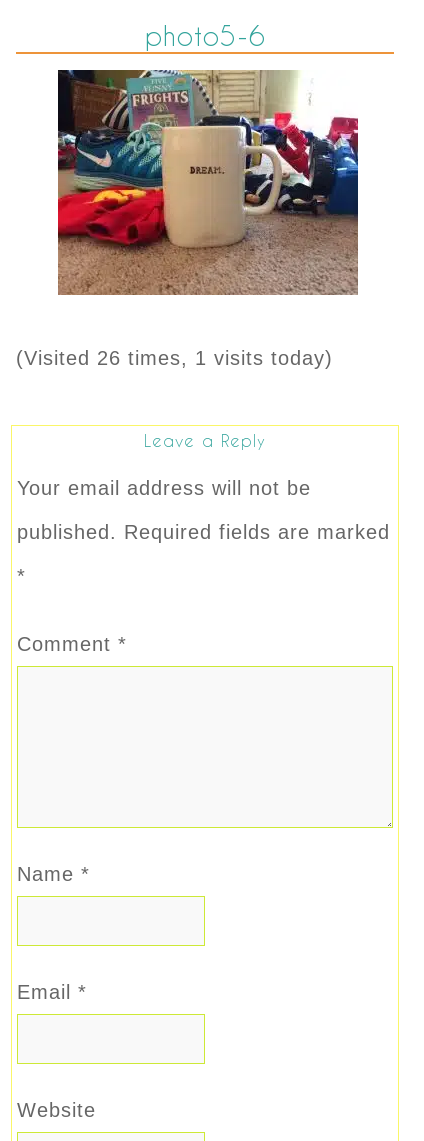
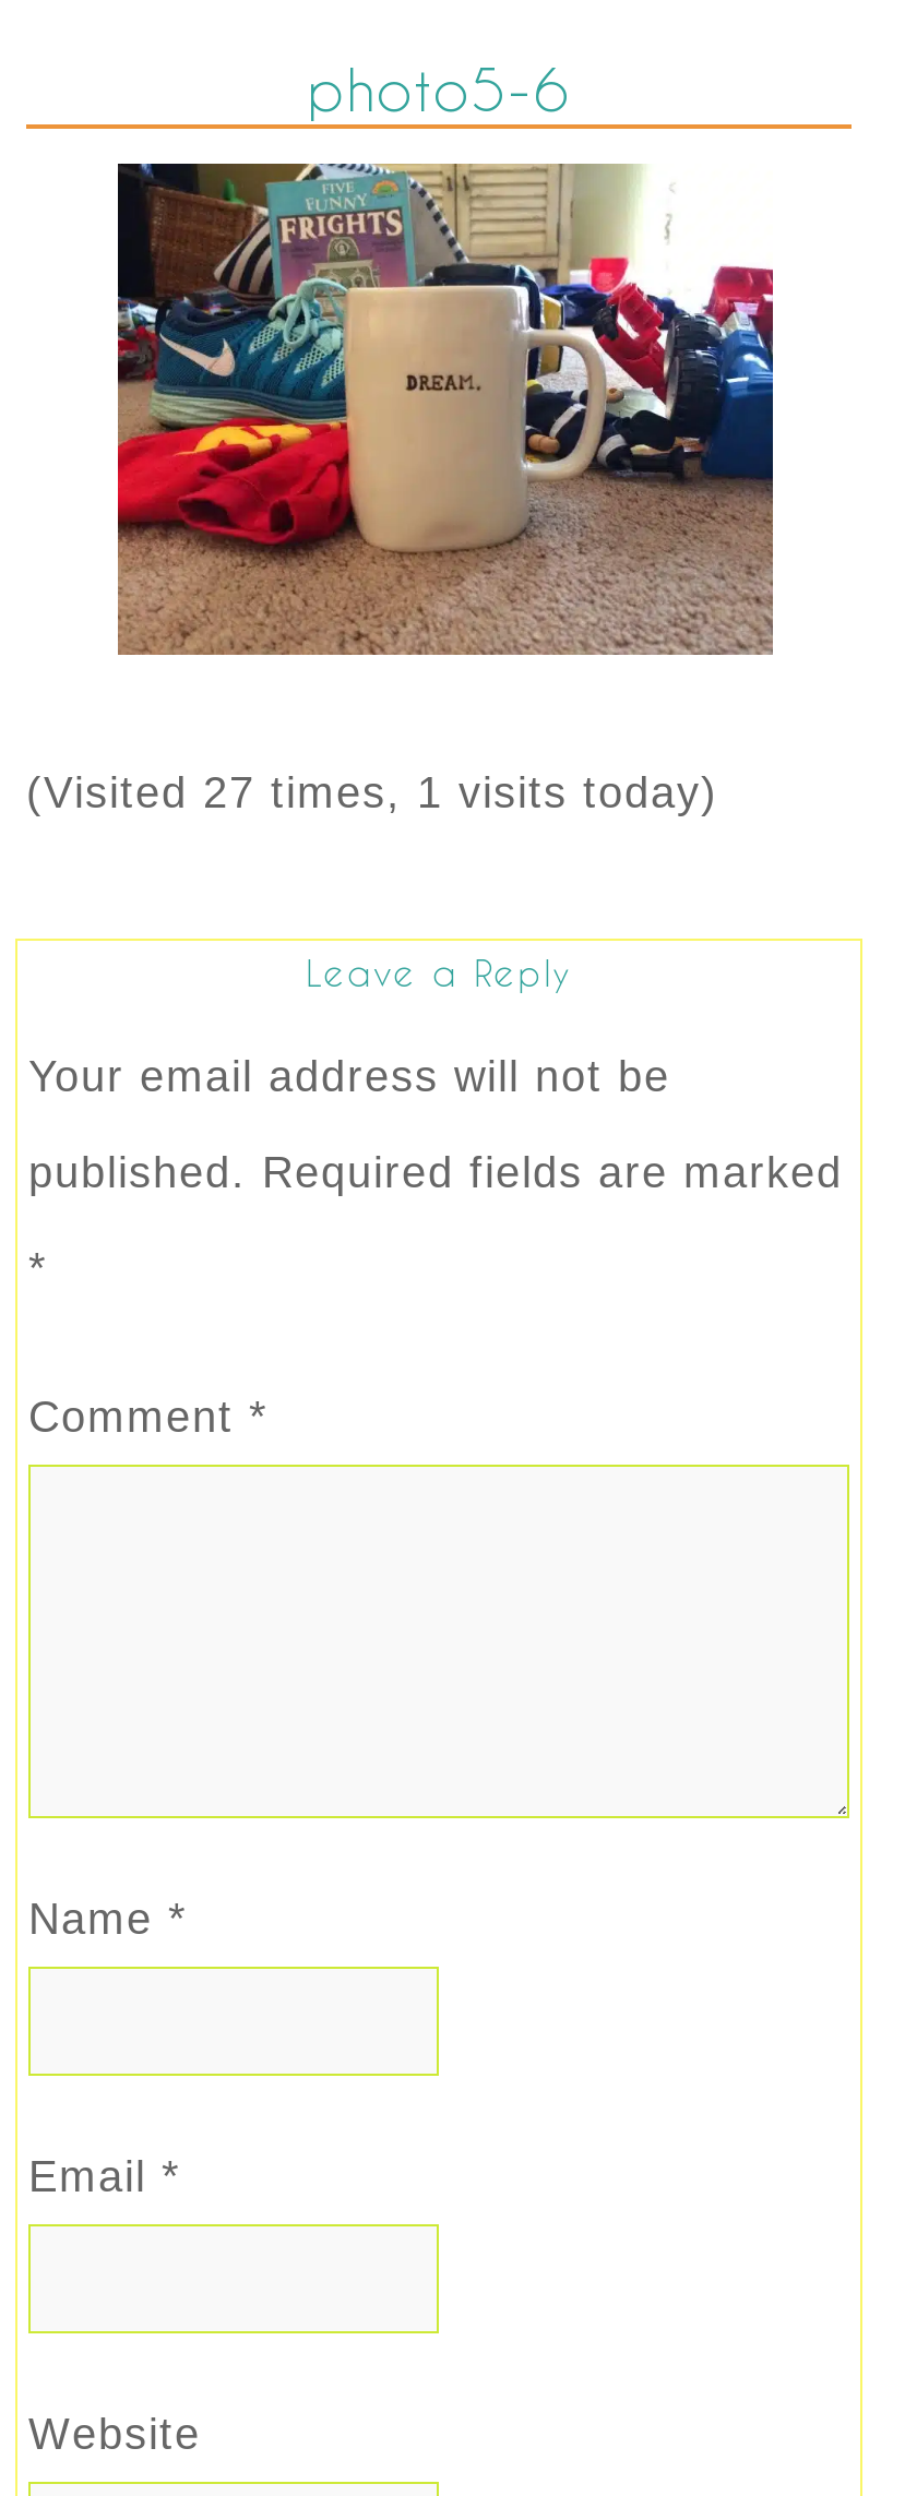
- (Visited 26 times, 1 visits today)
+ (Visited 27 times, 1 visits today)
